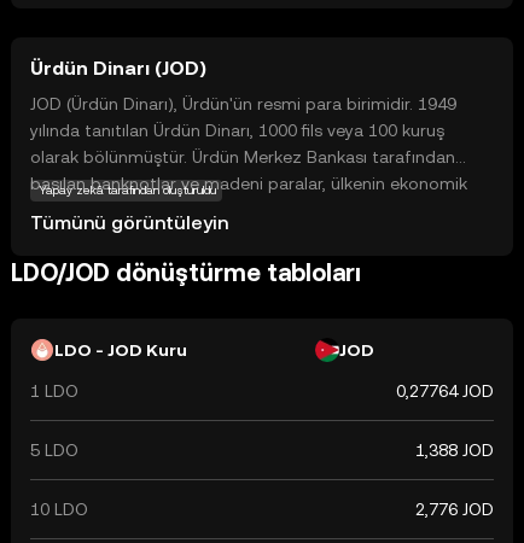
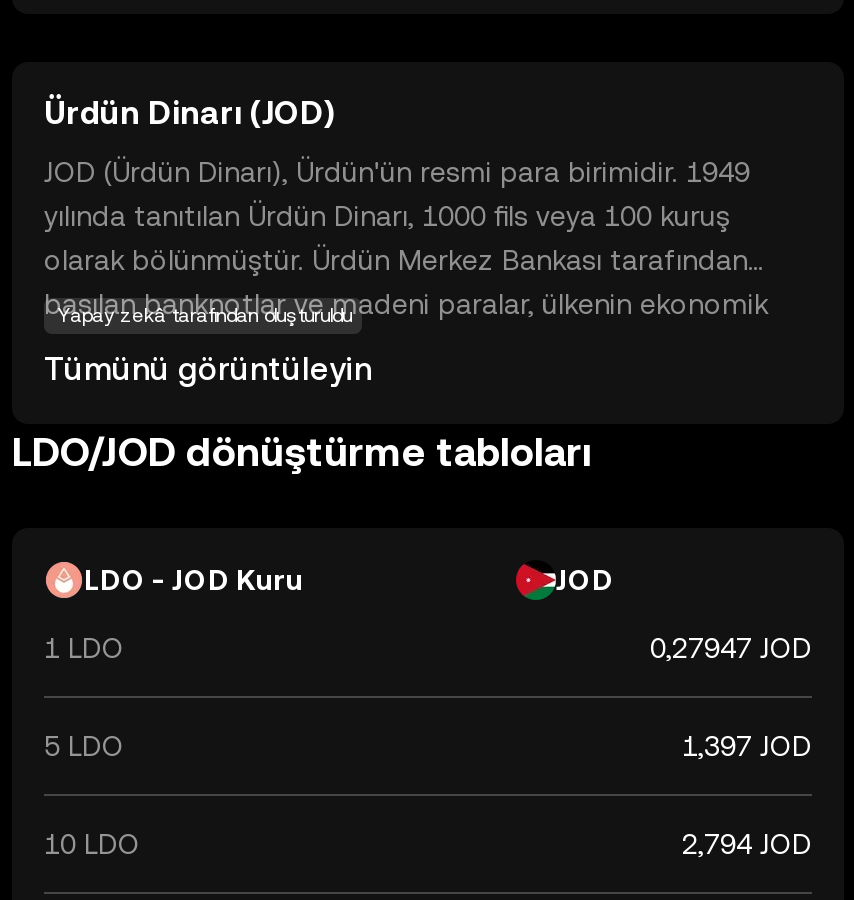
- 0,27764 JOD
+ 0,27947 JOD

- 1,388 JOD
+ 1,397 JOD

- 2,776 JOD
+ 2,794 JOD
